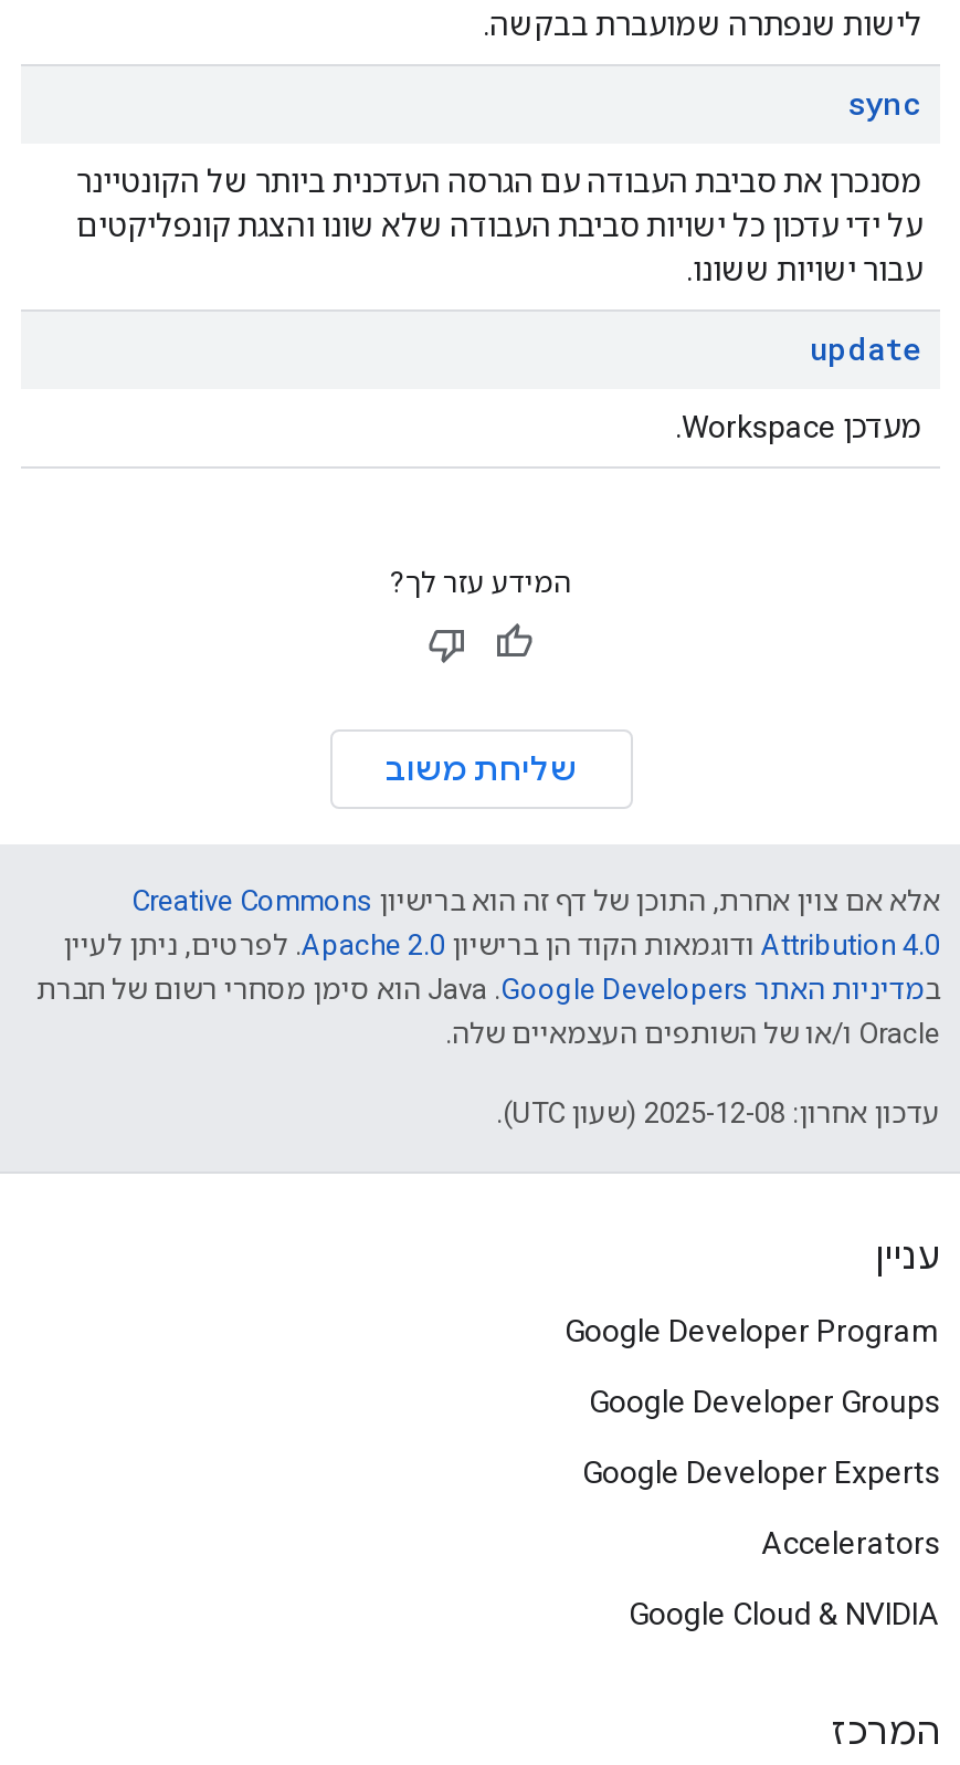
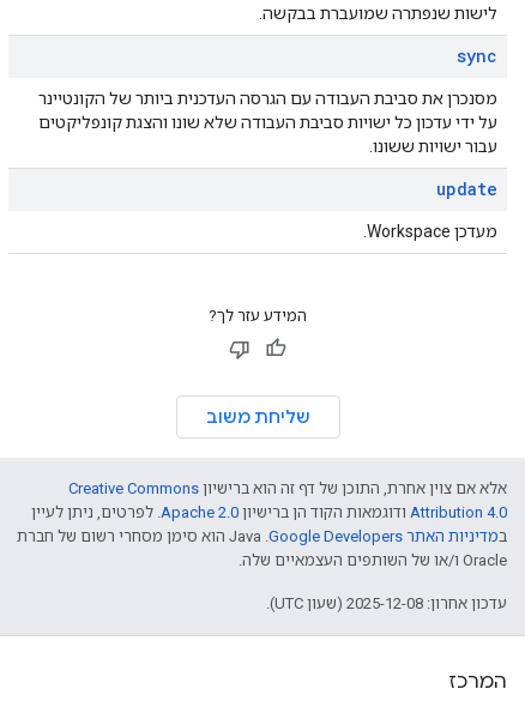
- עניין
- Google Developer Program
- Google Developer Groups
- Google Developer Experts
- Accelerators
- Google Cloud & NVIDIA
